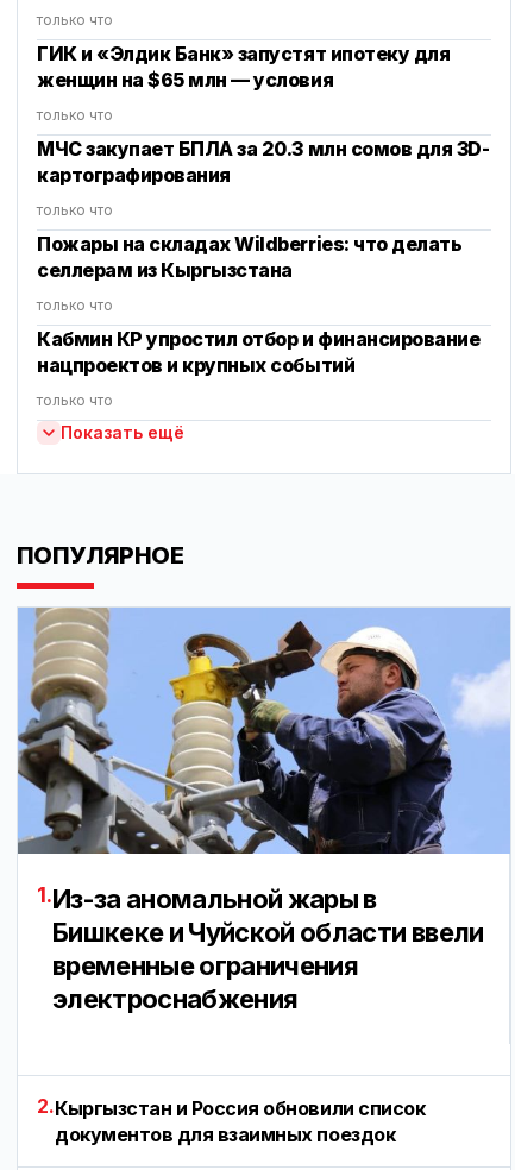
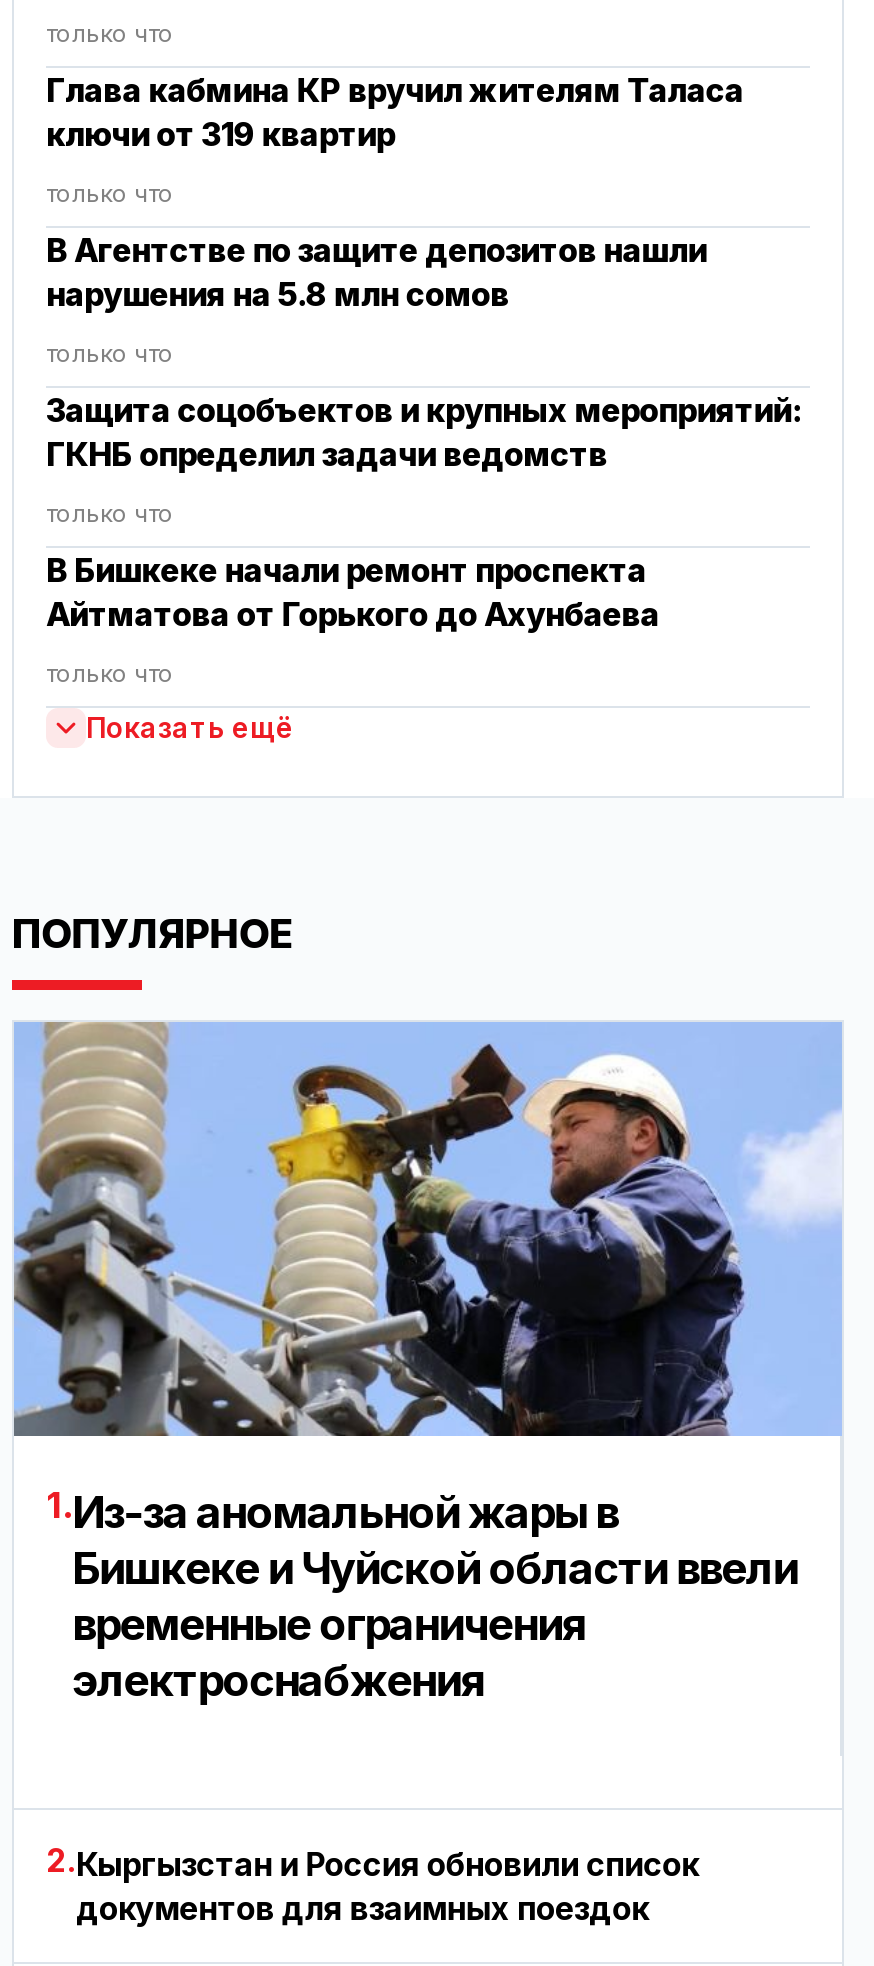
- ГИК и «Элдик Банк» запустят ипотеку для
- женщин на $65 млн — условия
+ Глава кабмина КР вручил жителям Таласа
+ ключи от 319 квартир

- МЧС закупает БПЛА за 20.3 млн сомов для 3D-
- картографирования
+ В Агентстве по защите депозитов нашли
+ нарушения на 5.8 млн сомов

- Пожары на складах Wildberries: что делать
- селлерам из Кыргызстана
+ Защита соцобъектов и крупных мероприятий:
+ ГКНБ определил задачи ведомств

- Кабмин КР упростил отбор и финансирование
- нацпроектов и крупных событий
+ В Бишкеке начали ремонт проспекта
+ Айтматова от Горького до Ахунбаева
